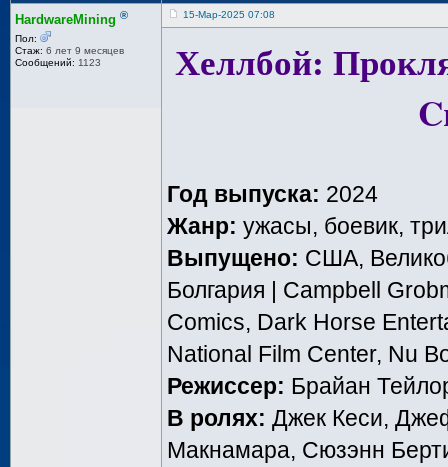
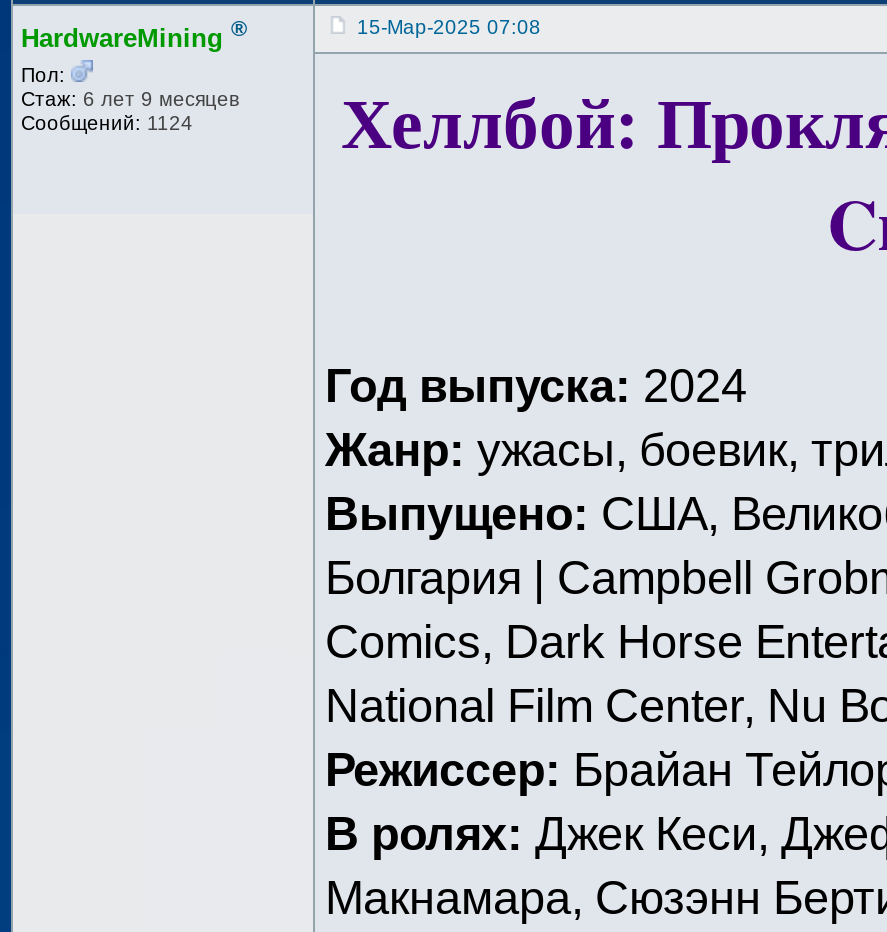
- Сообщений: 1123
+ Сообщений: 1124
